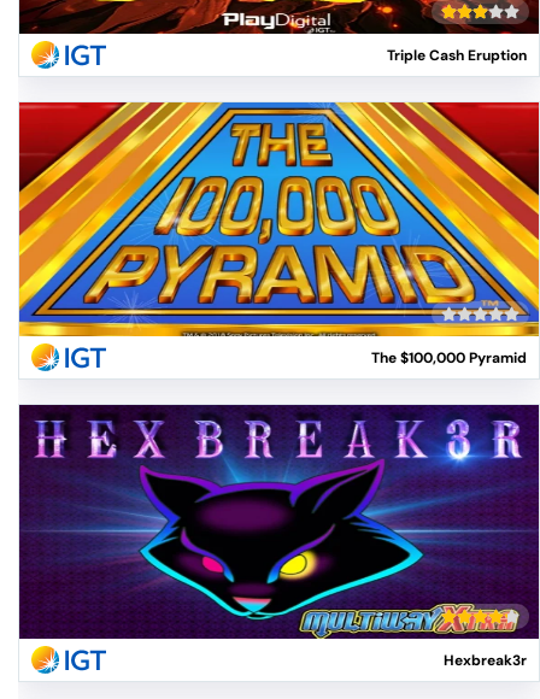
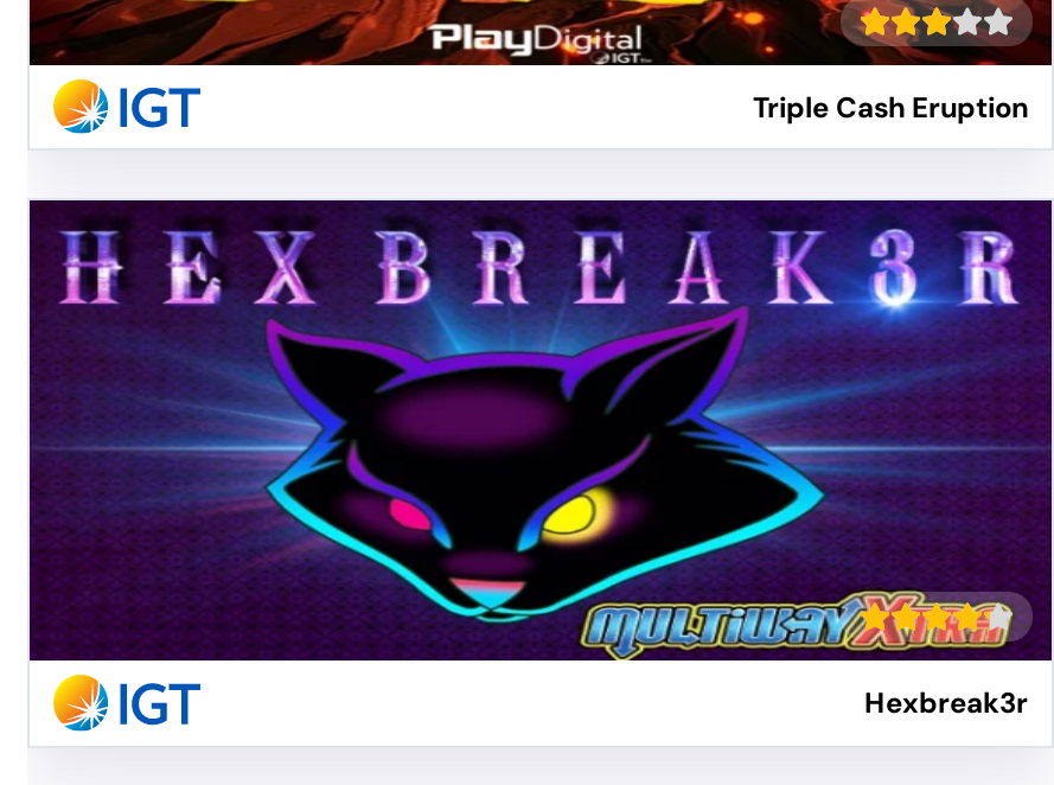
- [image]
- The $100,000 Pyramid
